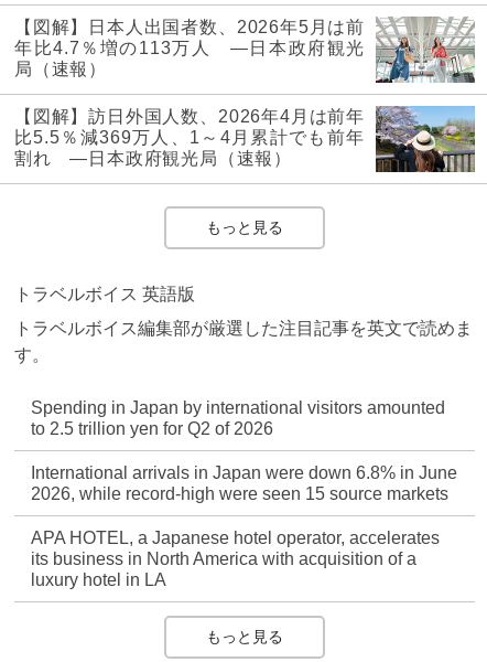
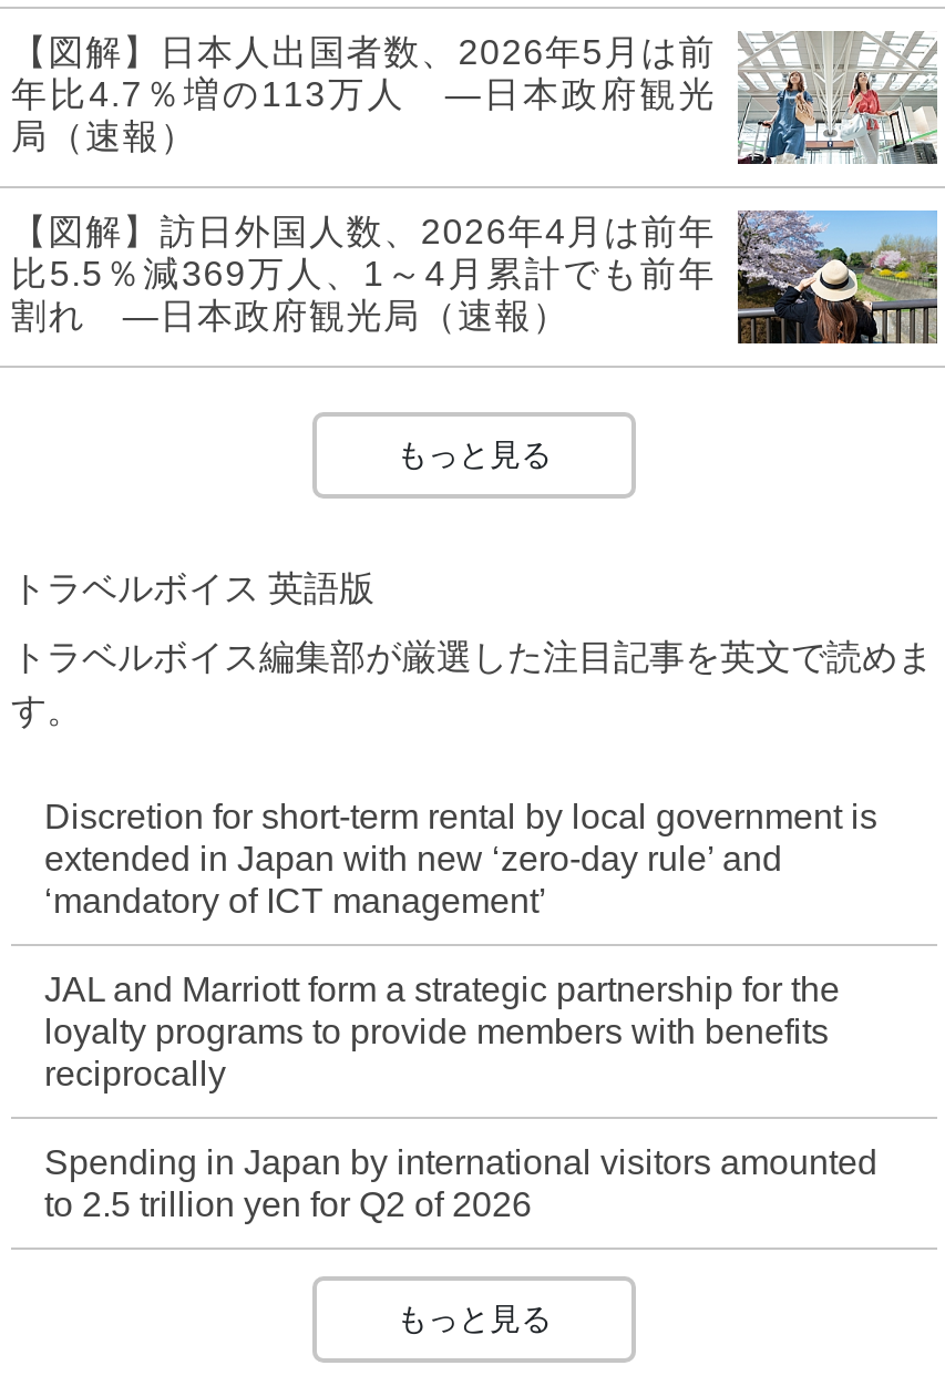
+ Discretion for short-term rental by local government is
+ extended in Japan with new ‘zero-day rule’ and
+ ‘mandatory of ICT management’
+ JAL and Marriott form a strategic partnership for the
+ loyalty programs to provide members with benefits
+ reciprocally

moved down: Spending in Japan by international visitors amounted | to 2.5 trillion yen for Q2 of 2026

- International arrivals in Japan were down 6.8% in June
- 2026, while record-high were seen 15 source markets
- APA HOTEL, a Japanese hotel operator, accelerates
- its business in North America with acquisition of a
- luxury hotel in LA
